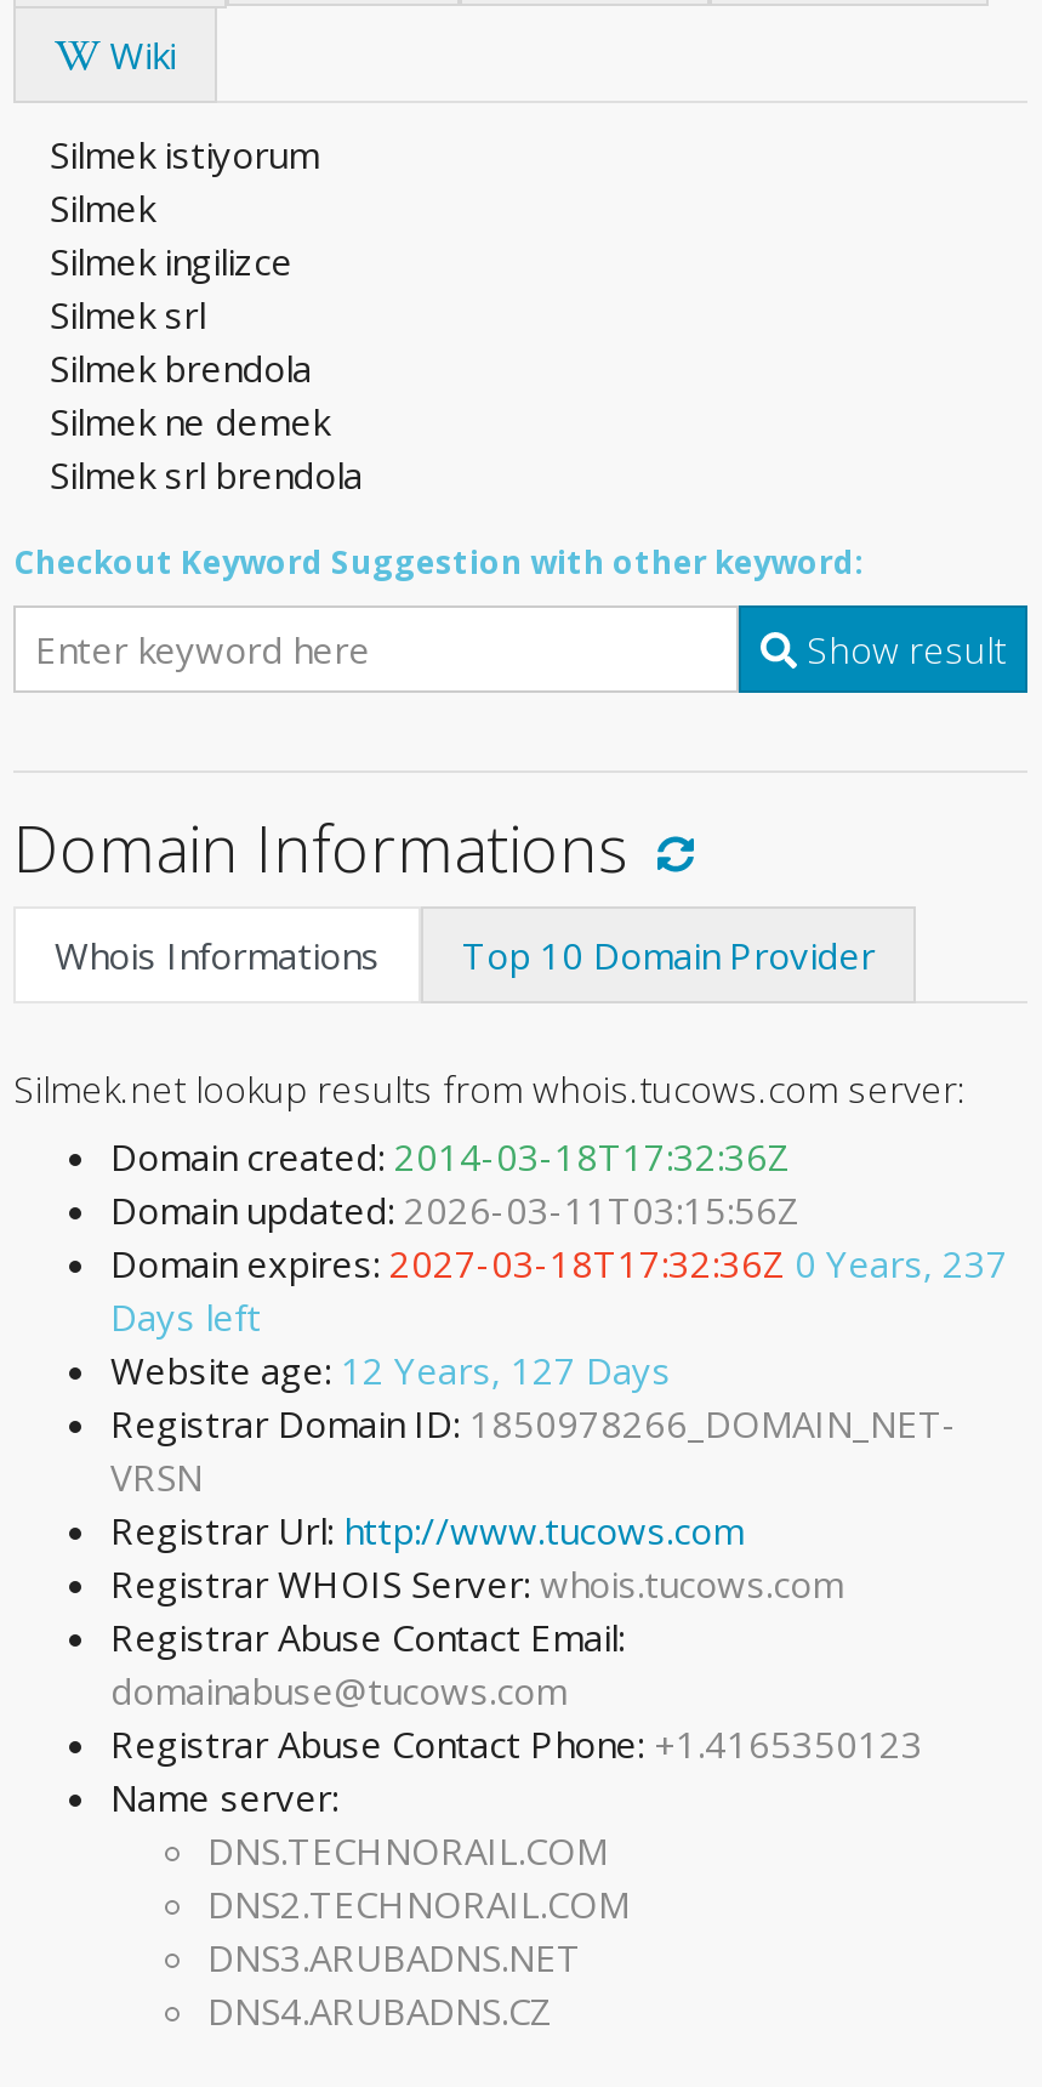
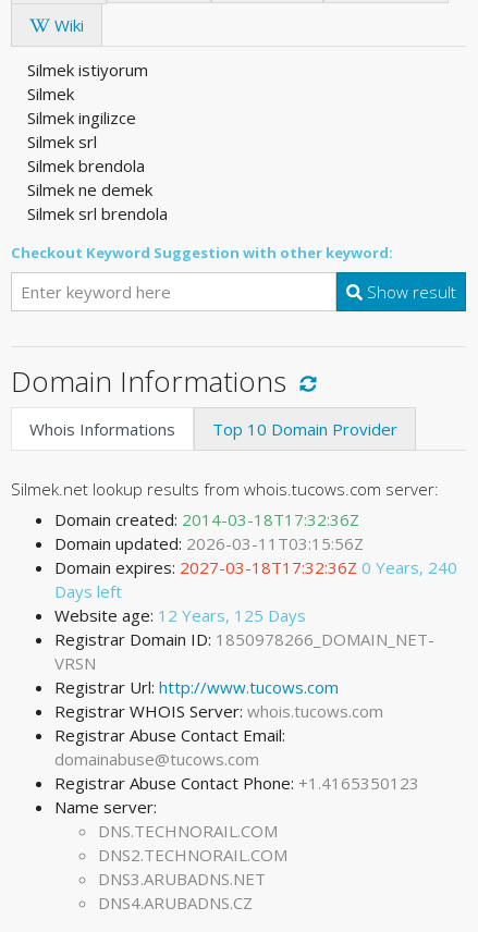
- Domain expires: 2027-03-18T17:32:36Z 0 Years, 237
+ Domain expires: 2027-03-18T17:32:36Z 0 Years, 240

- Website age: 12 Years, 127 Days
+ Website age: 12 Years, 125 Days
